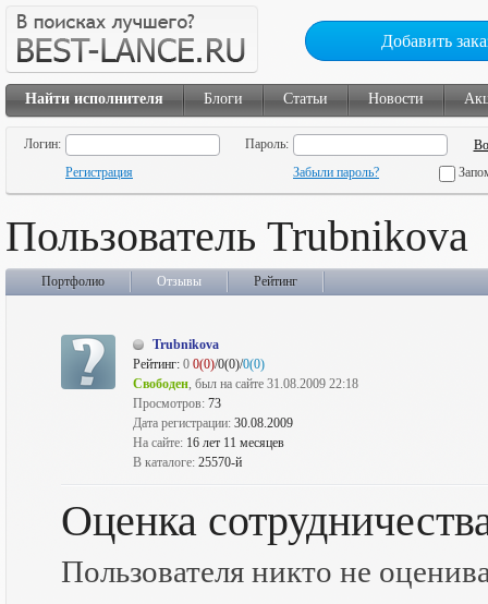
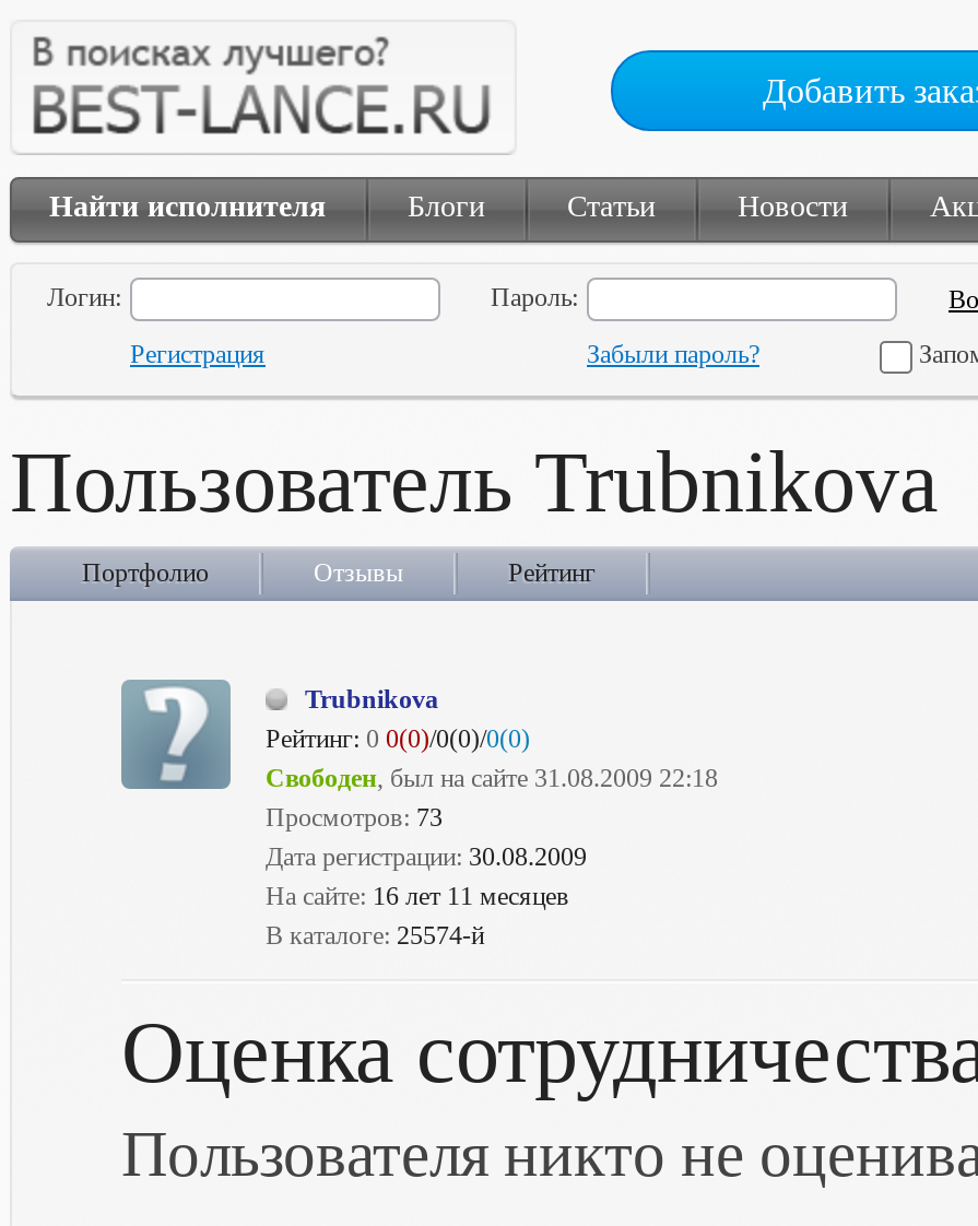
- В каталоге: 25570-й
+ В каталоге: 25574-й
